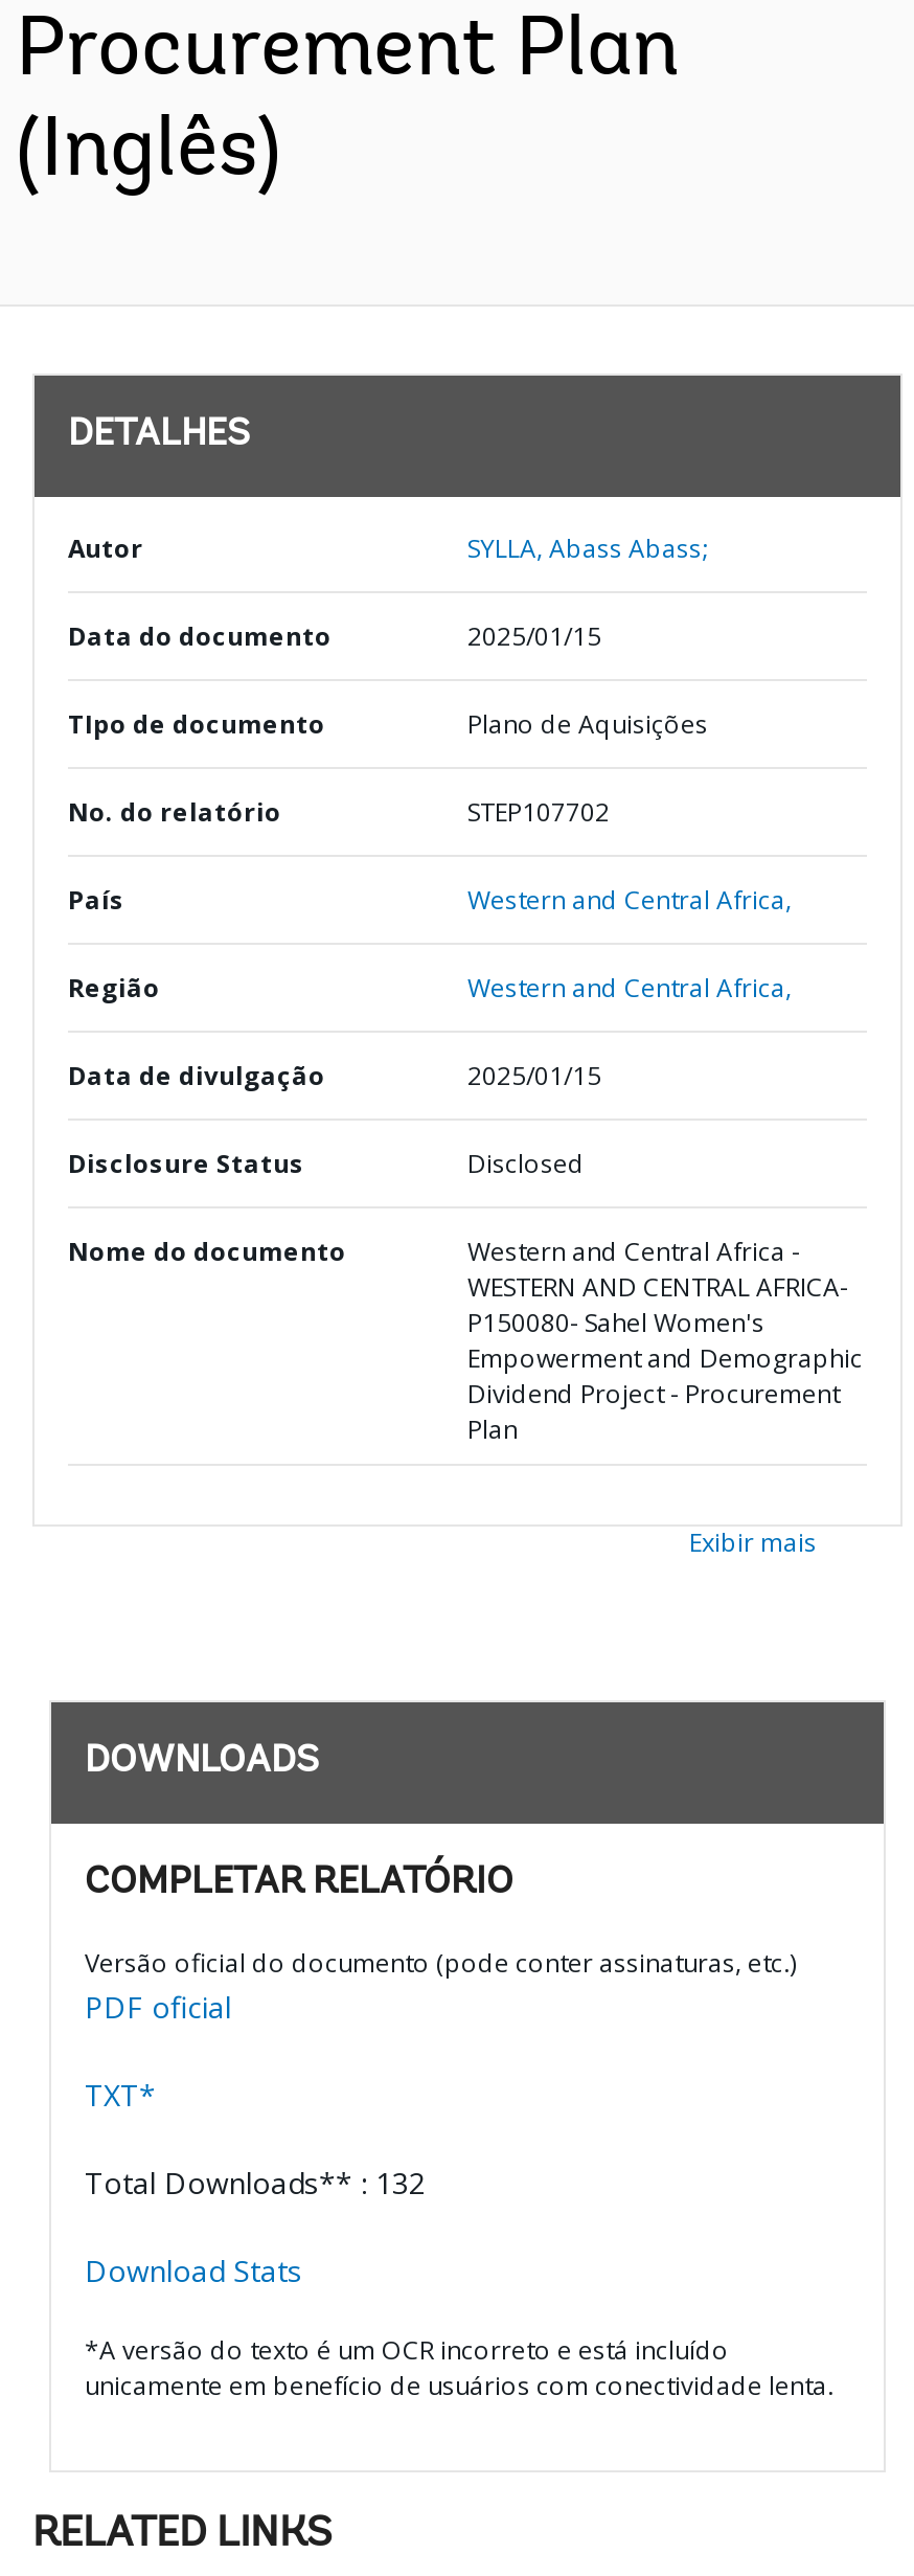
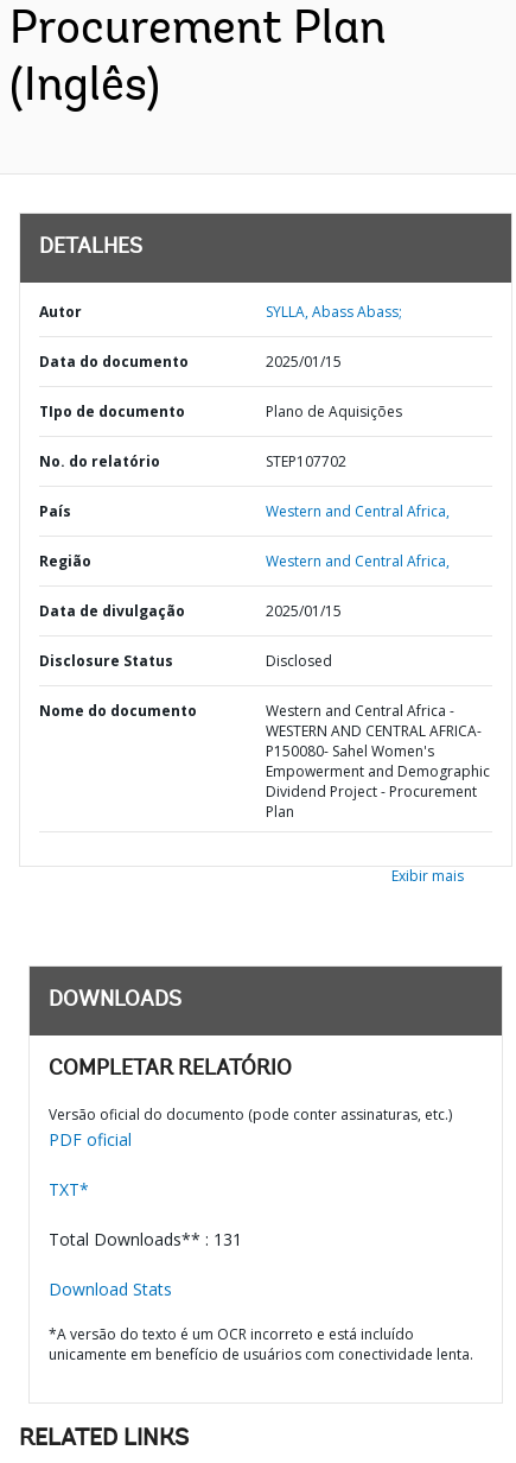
- Total Downloads** : 132
+ Total Downloads** : 131
